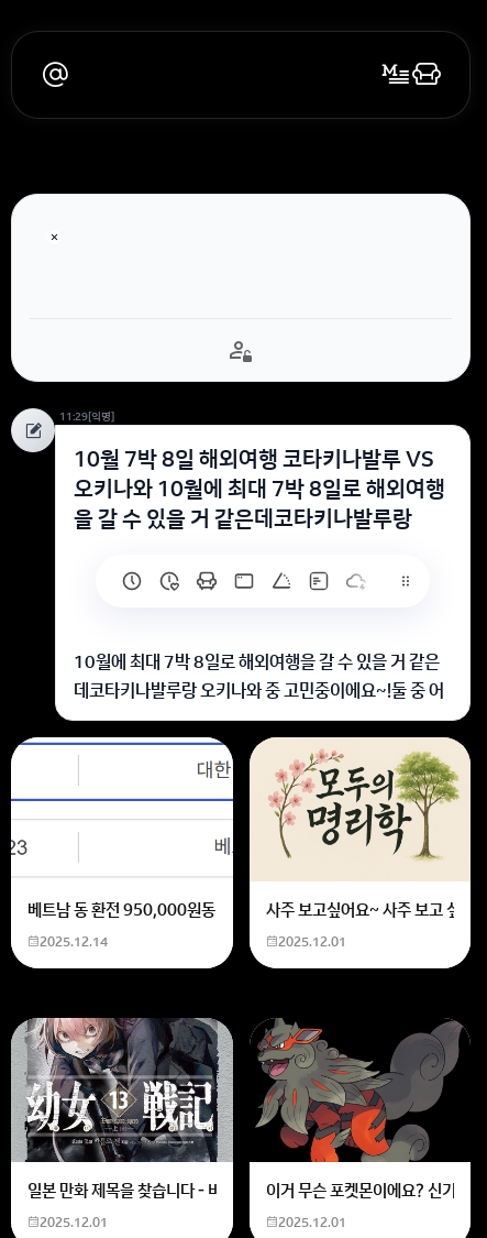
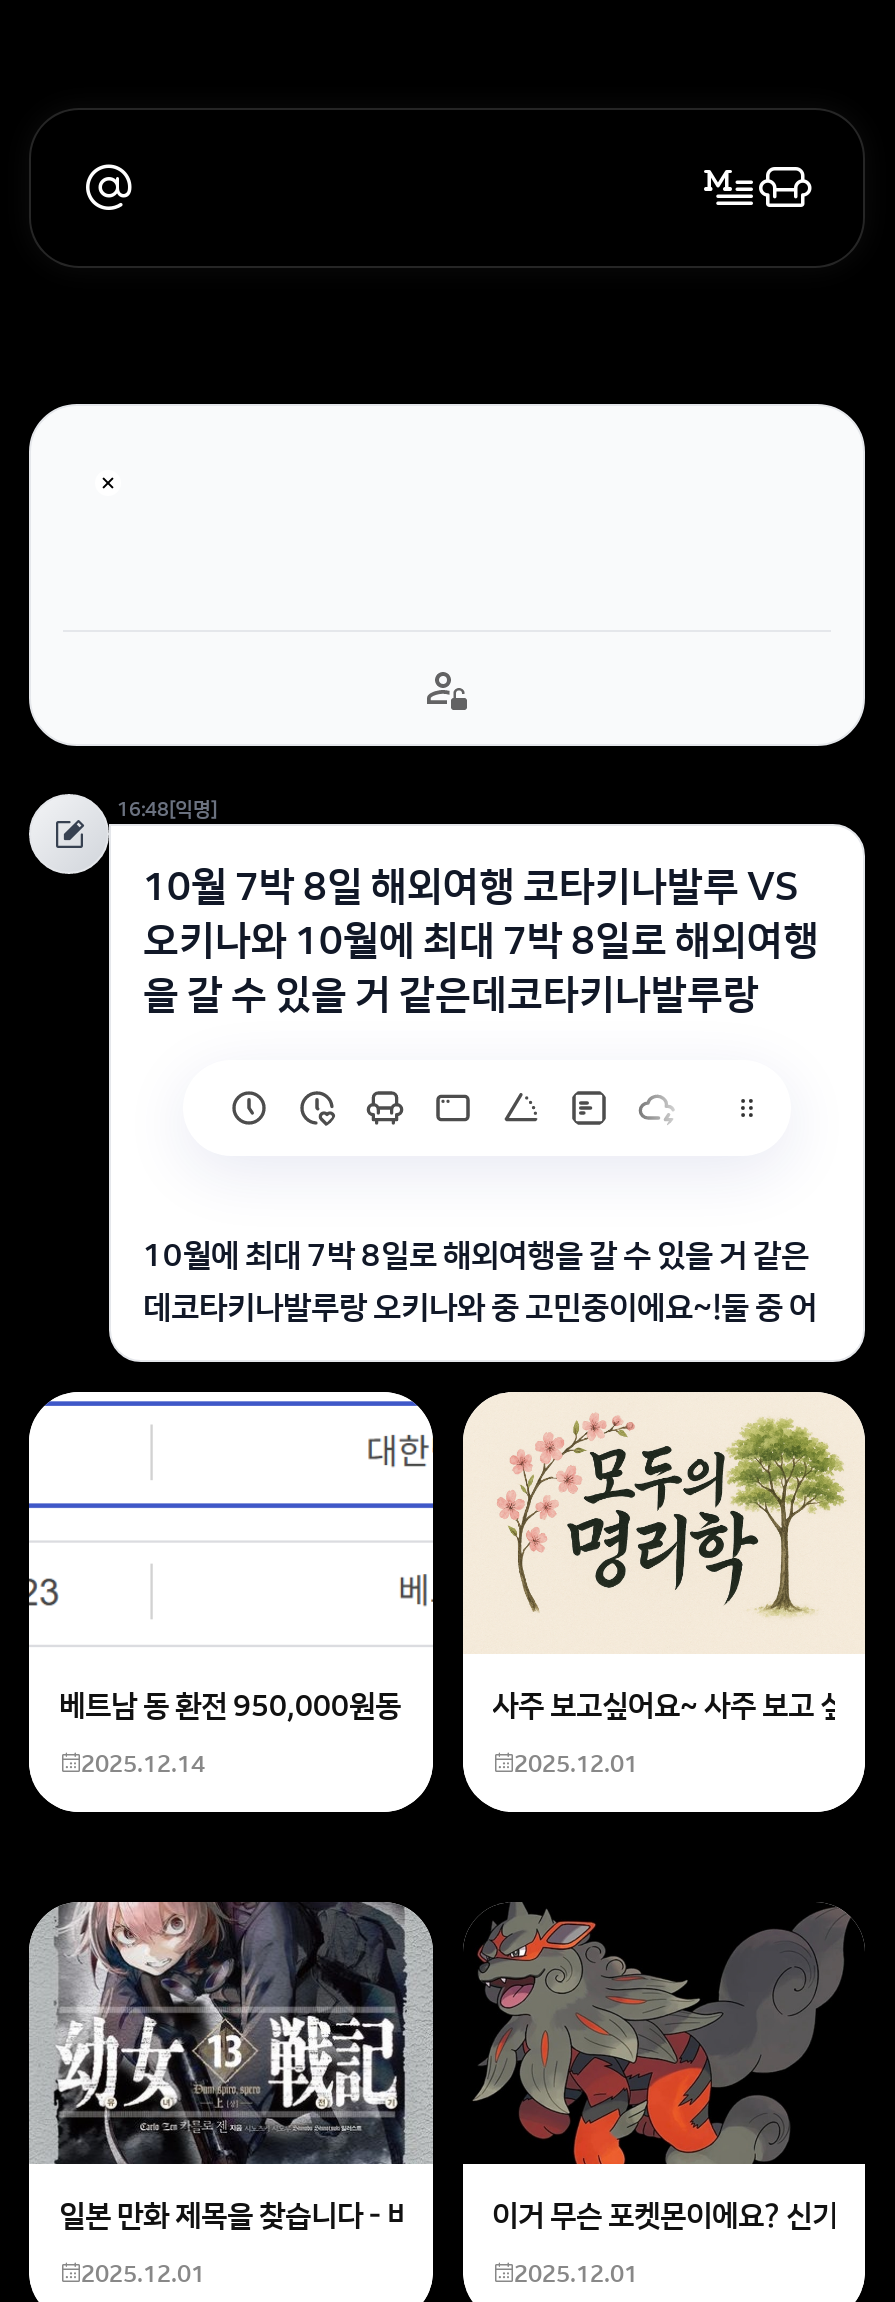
- 11:29[익명]
+ 16:48[익명]
